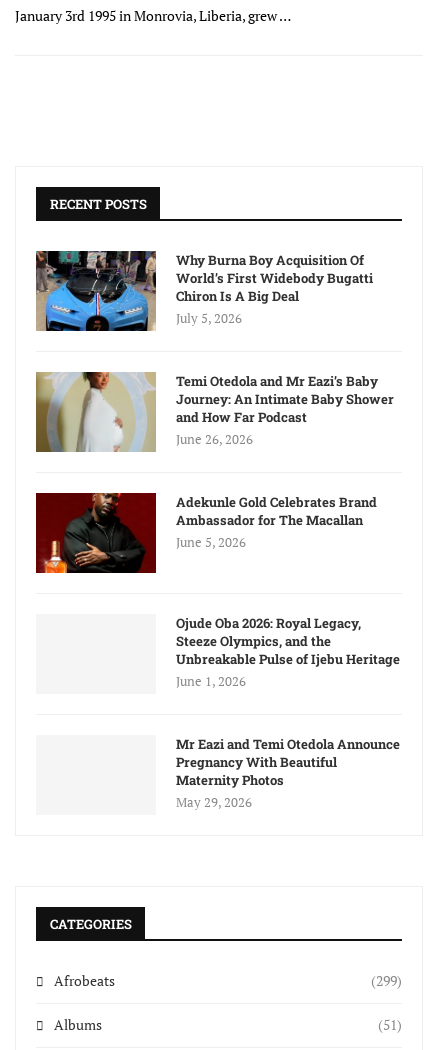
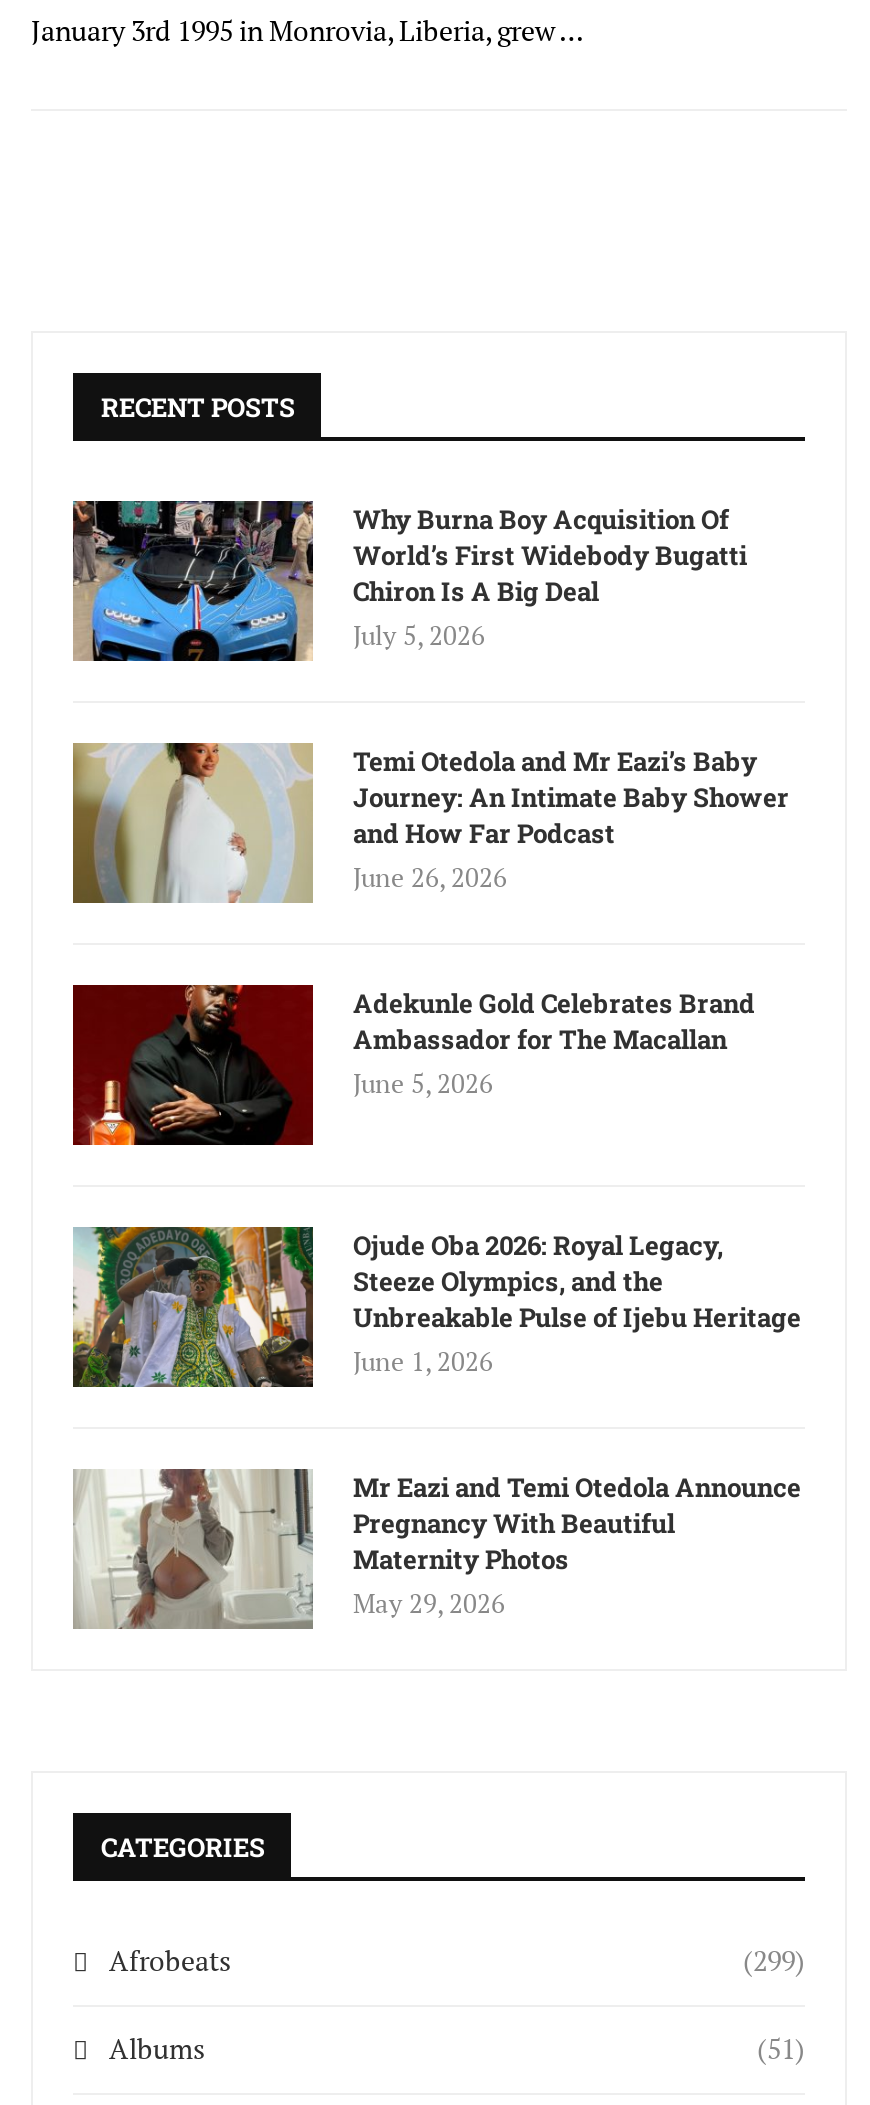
+ [image]

+ [image]
